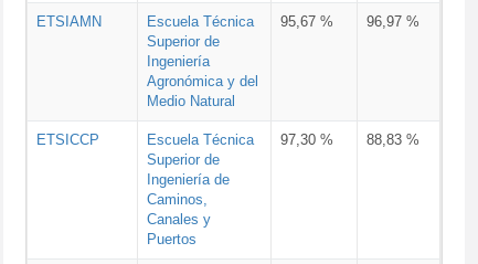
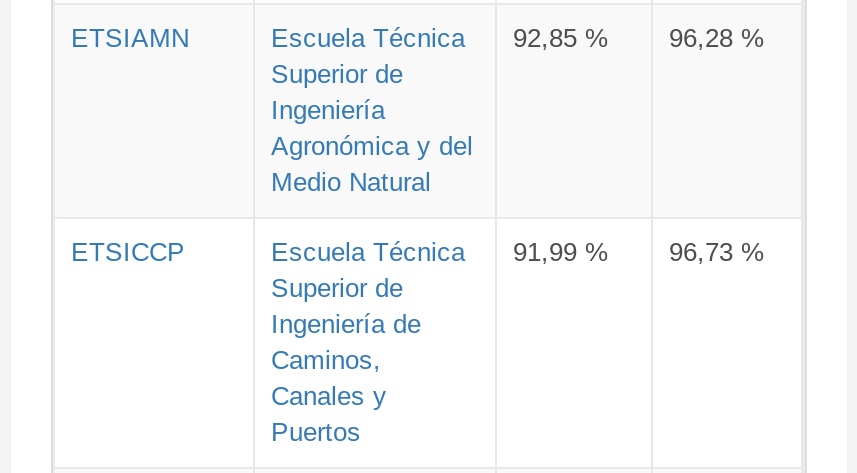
- 95,67 %
+ 92,85 %

- 96,97 %
+ 96,28 %

- 97,30 %
+ 91,99 %

- 88,83 %
+ 96,73 %
